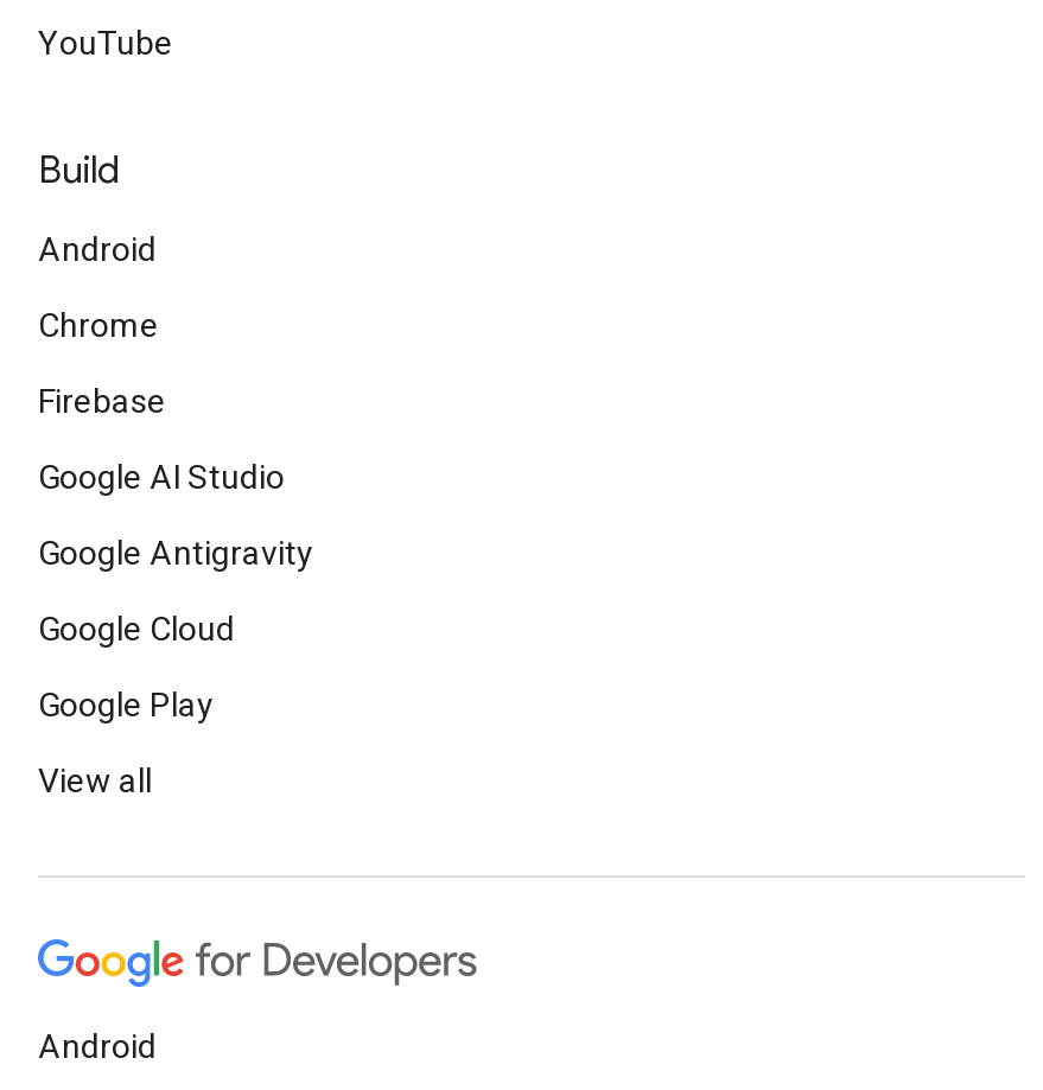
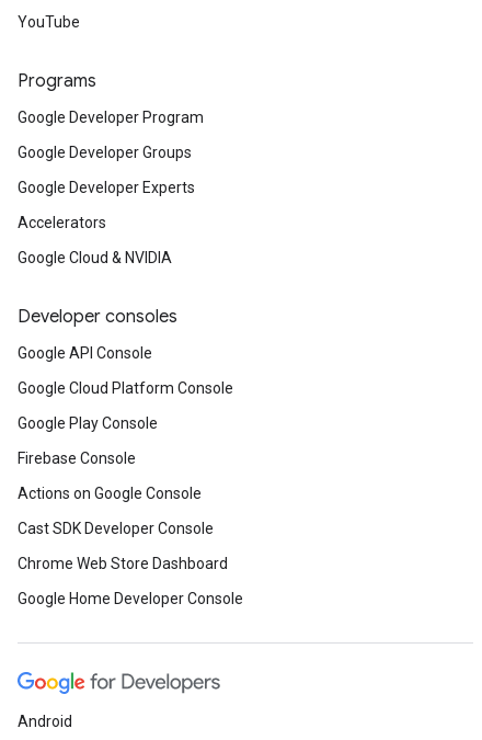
- Build
- Android
- Chrome
- Firebase
- Google AI Studio
- Google Antigravity
- Google Cloud
- Google Play
- View all
+ Programs
+ Google Developer Program
+ Google Developer Groups
+ Google Developer Experts
+ Accelerators
+ Google Cloud & NVIDIA
+ Developer consoles
+ Google API Console
+ Google Cloud Platform Console
+ Google Play Console
+ Firebase Console
+ Actions on Google Console
+ Cast SDK Developer Console
+ Chrome Web Store Dashboard
+ Google Home Developer Console
